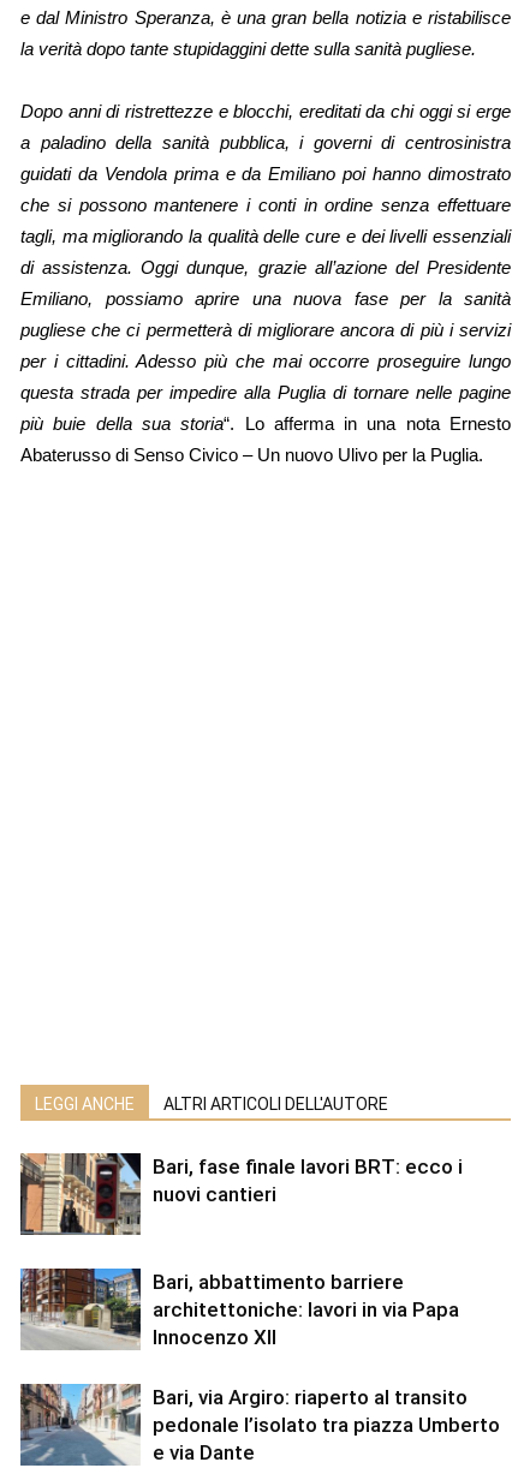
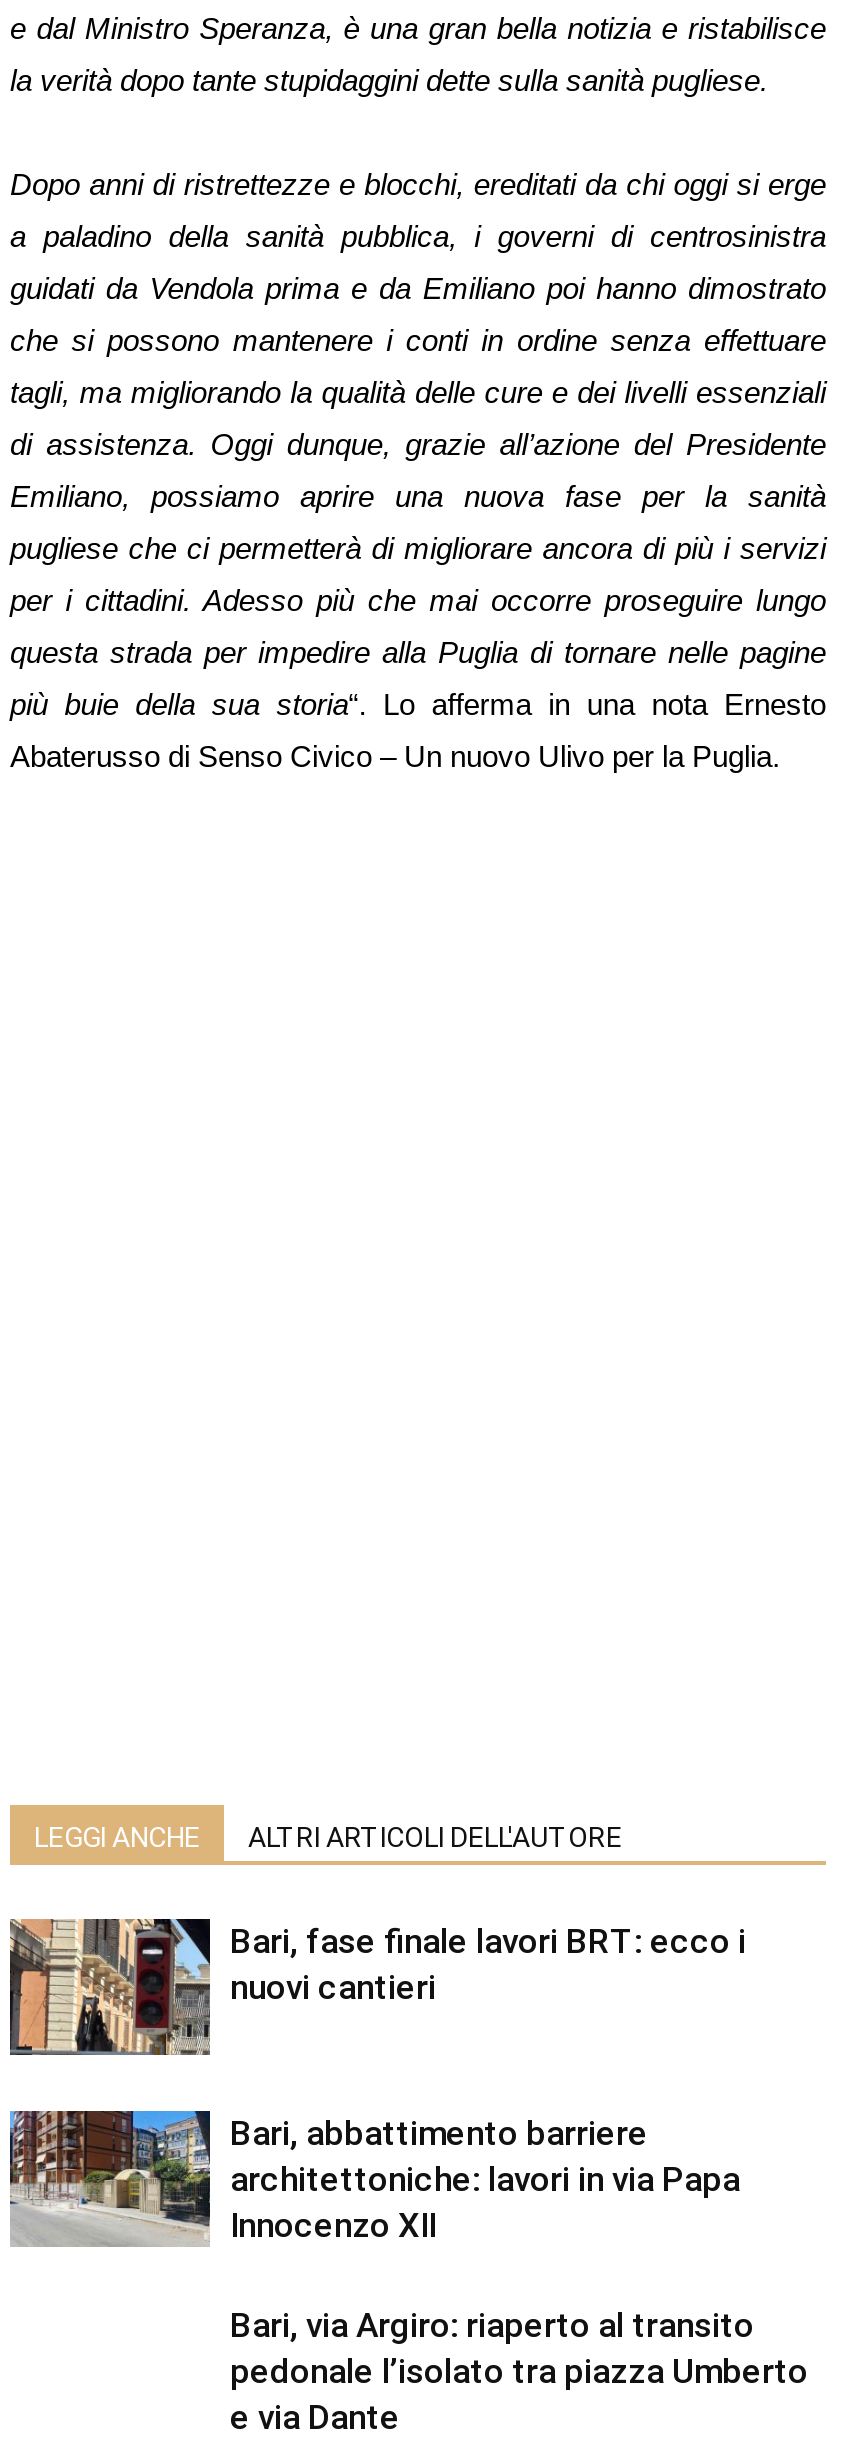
- [image]
